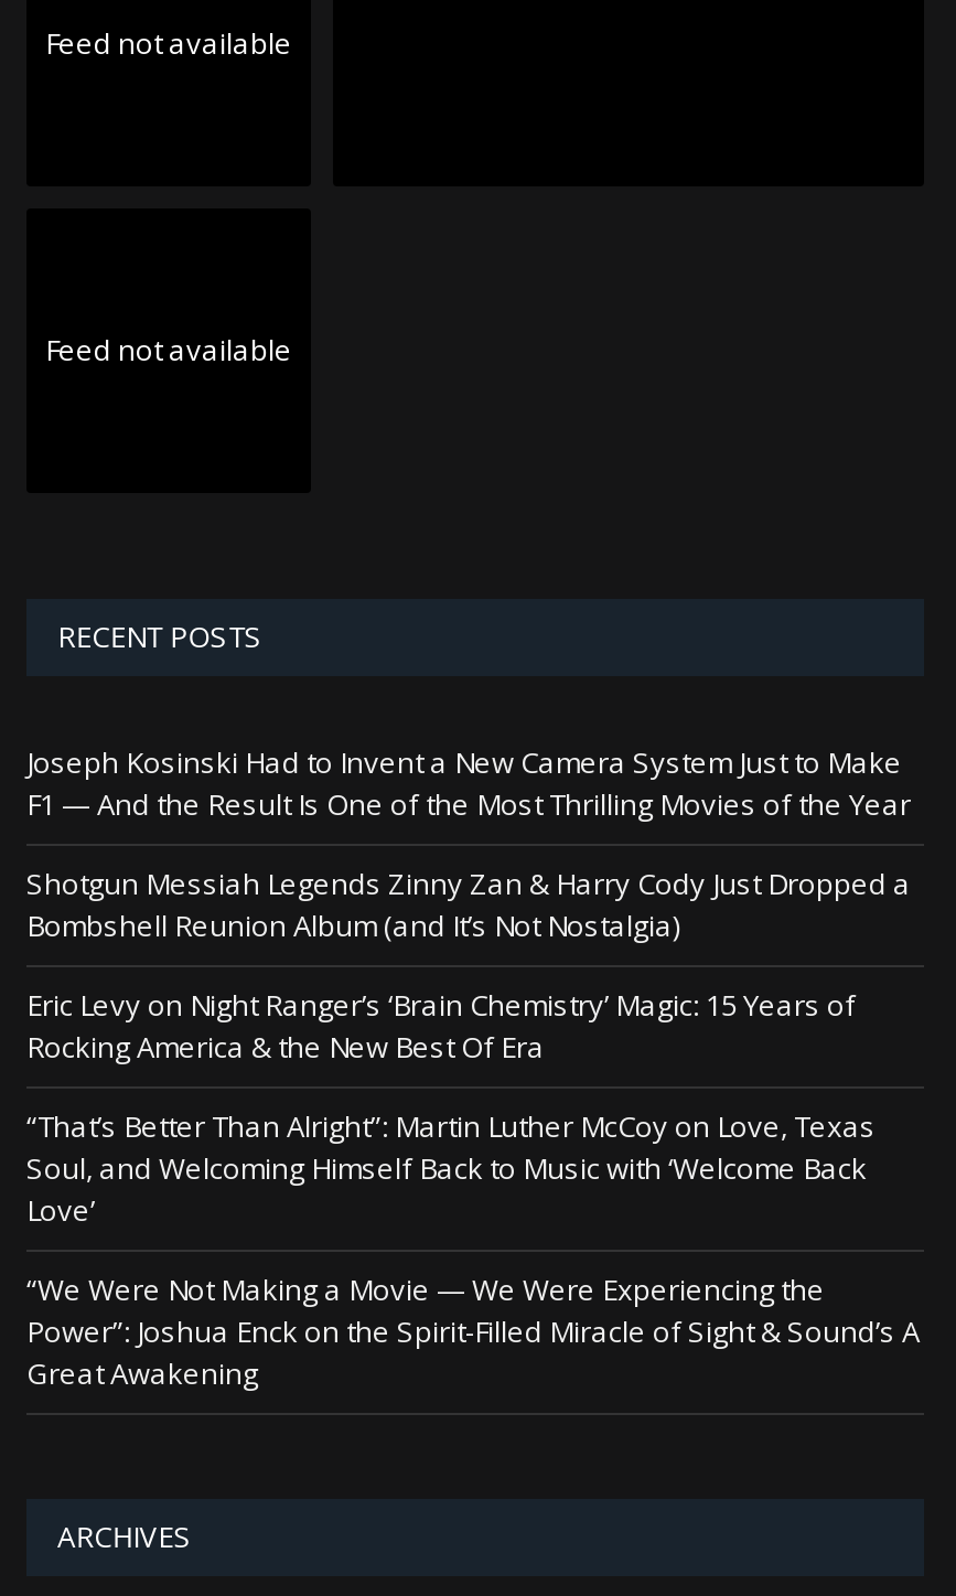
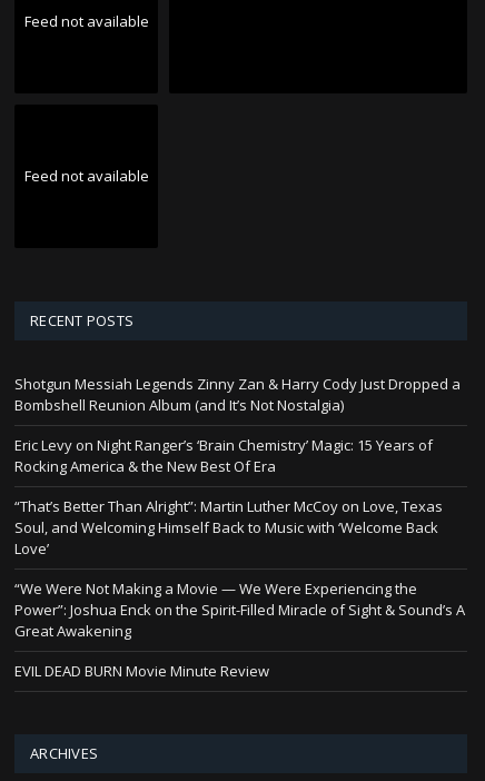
- Joseph Kosinski Had to Invent a New Camera System Just to Make
- F1 — And the Result Is One of the Most Thrilling Movies of the Year

moved up: Shotgun Messiah Legends Zinny Zan & Harry Cody Just Dropped a | Bombshell Reunion Album (and It’s Not Nostalgia) | Eric Levy on Night Ranger’s ‘Brain Chemistry’ Magic: 15 Years of | ... | Power”: Joshua Enck on the Spirit-Filled Miracle of Sight & Sound’s A | Great Awakening

+ EVIL DEAD BURN Movie Minute Review
